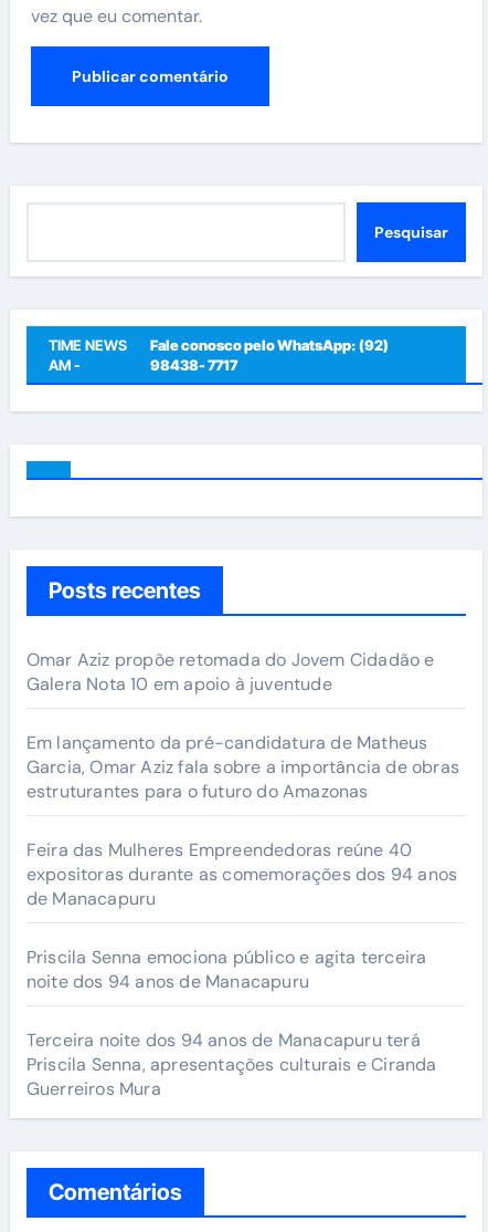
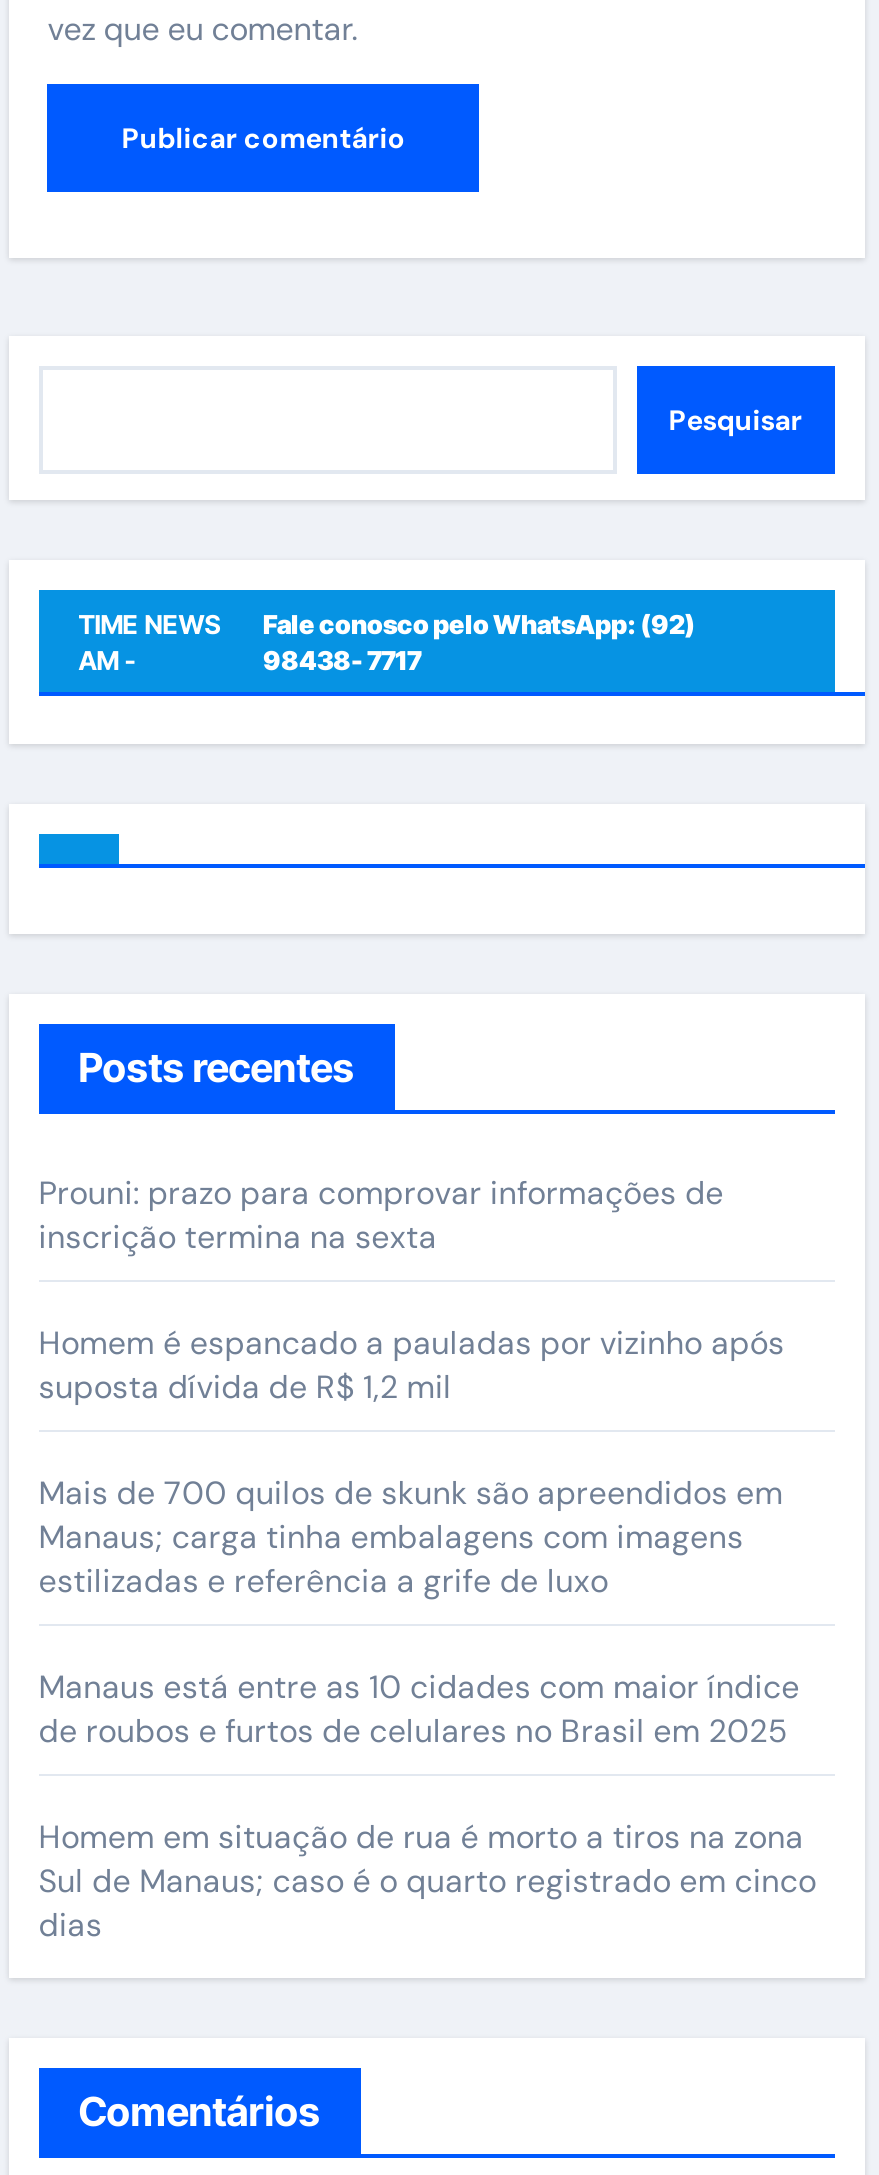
- Omar Aziz propõe retomada do Jovem Cidadão e
- Galera Nota 10 em apoio à juventude
+ Prouni: prazo para comprovar informações de
+ inscrição termina na sexta

- Em lançamento da pré-candidatura de Matheus
- Garcia, Omar Aziz fala sobre a importância de obras
- estruturantes para o futuro do Amazonas
+ Homem é espancado a pauladas por vizinho após
+ suposta dívida de R$ 1,2 mil

- Feira das Mulheres Empreendedoras reúne 40
- expositoras durante as comemorações dos 94 anos
- de Manacapuru
+ Mais de 700 quilos de skunk são apreendidos em
+ Manaus; carga tinha embalagens com imagens
+ estilizadas e referência a grife de luxo

- Priscila Senna emociona público e agita terceira
- noite dos 94 anos de Manacapuru
+ Manaus está entre as 10 cidades com maior índice
+ de roubos e furtos de celulares no Brasil em 2025

- Terceira noite dos 94 anos de Manacapuru terá
- Priscila Senna, apresentações culturais e Ciranda
- Guerreiros Mura
+ Homem em situação de rua é morto a tiros na zona
+ Sul de Manaus; caso é o quarto registrado em cinco
+ dias
